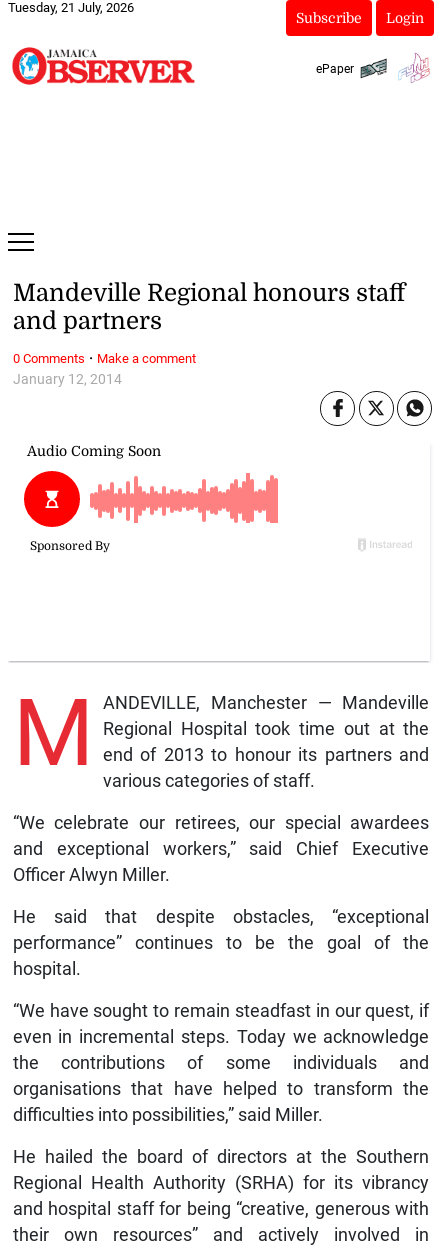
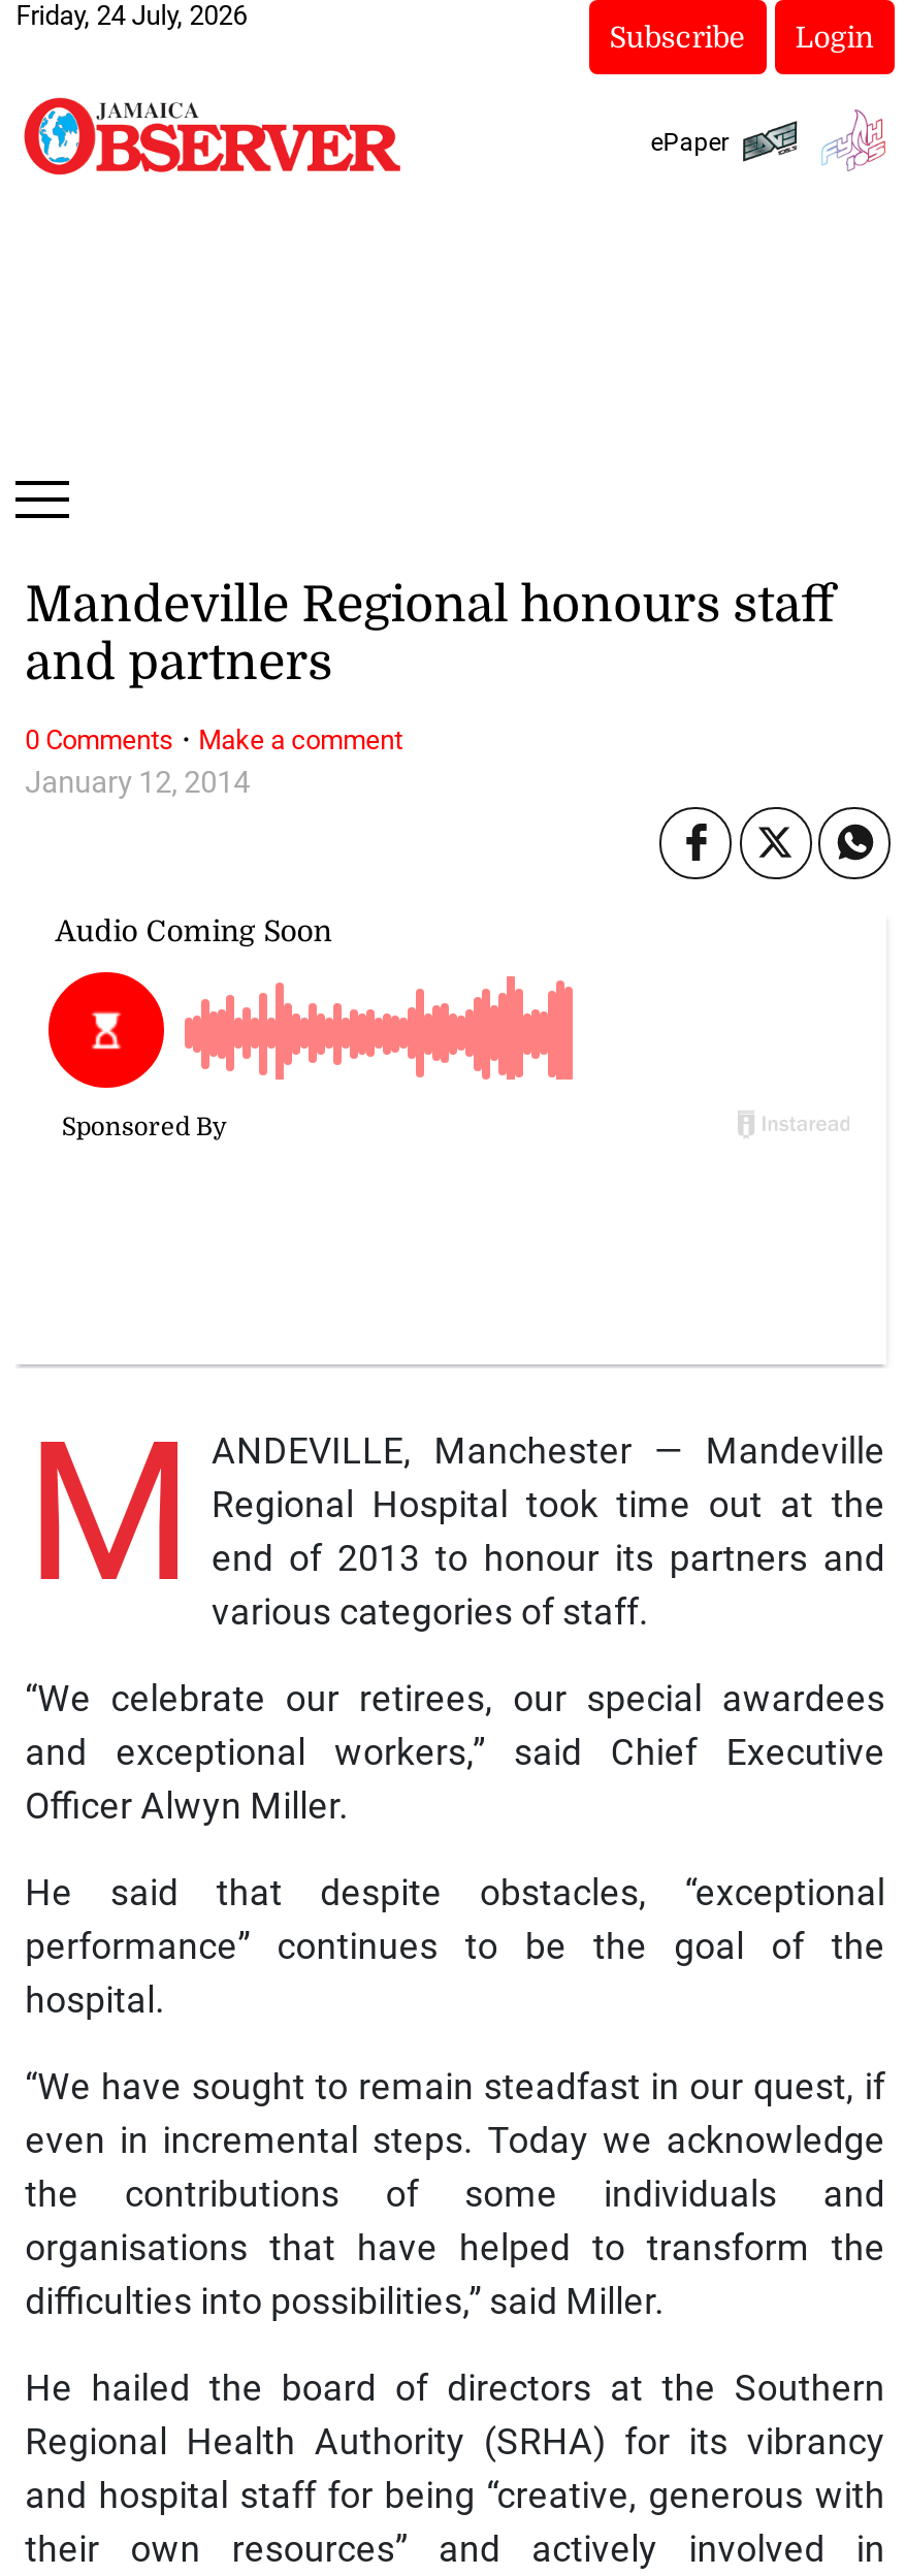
- Tuesday, 21 July, 2026
+ Friday, 24 July, 2026
